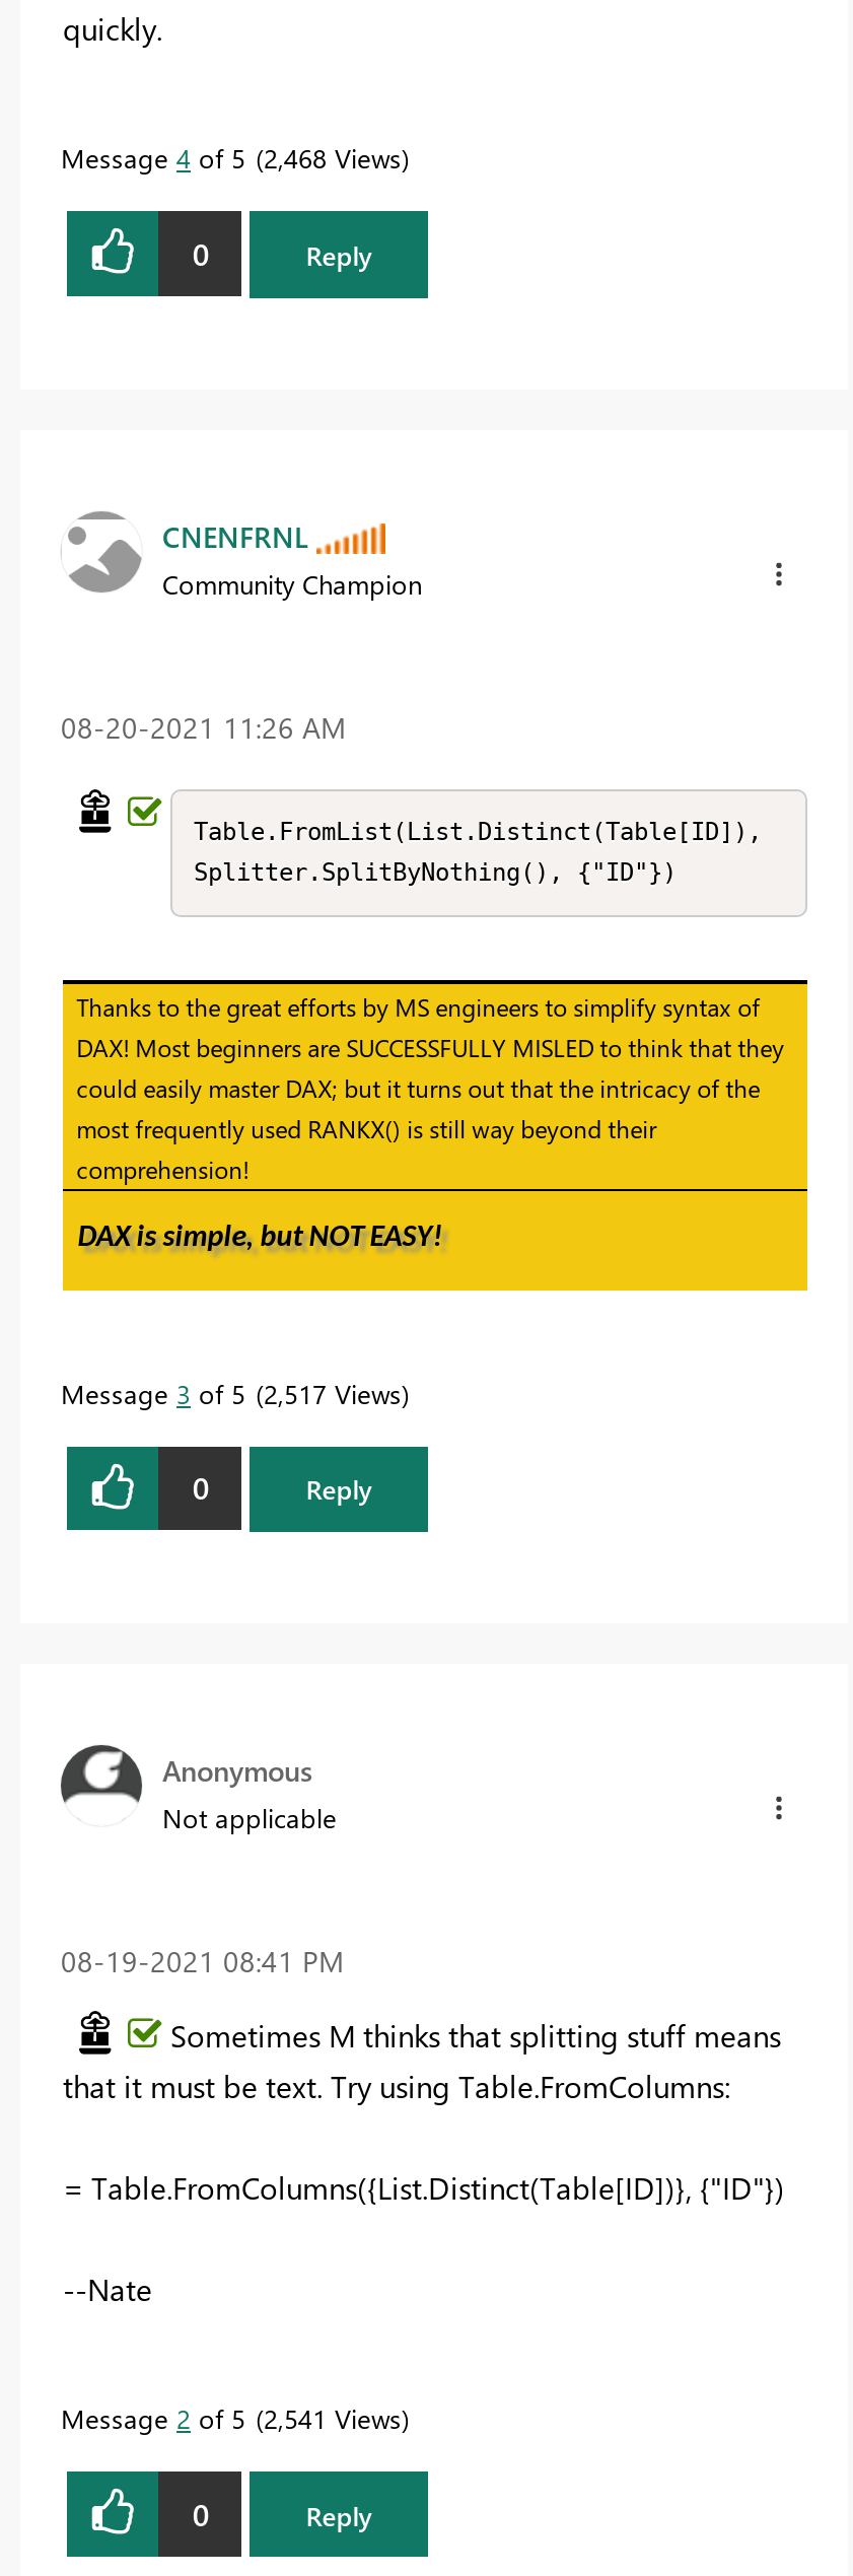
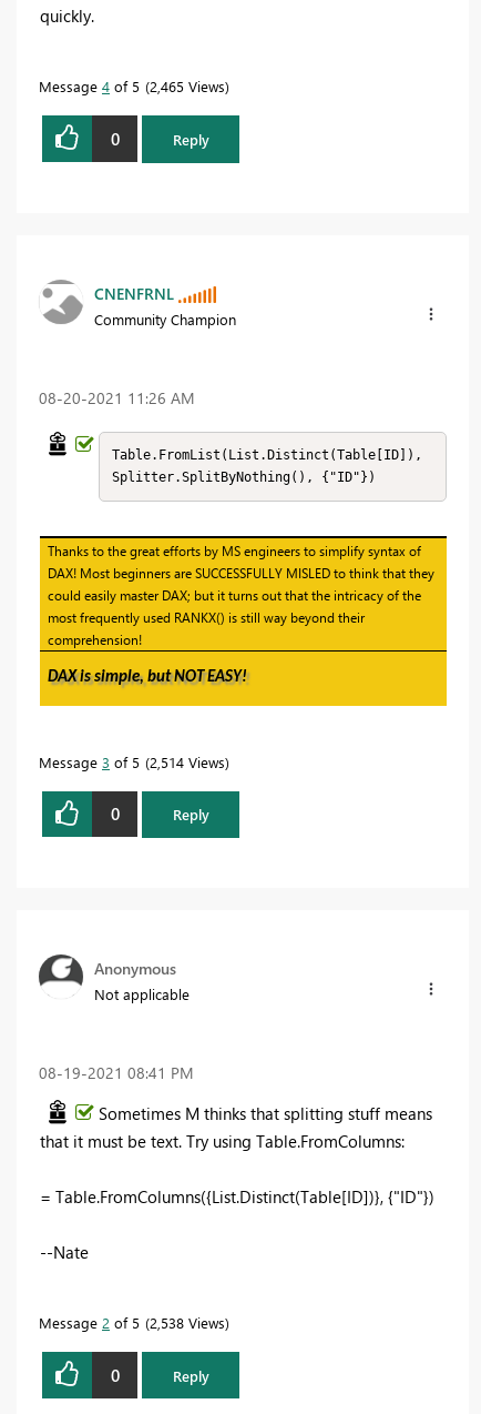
- Message 4 of 5 2,468 Views
+ Message 4 of 5 2,465 Views

- Message 3 of 5 2,517 Views
+ Message 3 of 5 2,514 Views

- Message 2 of 5 2,541 Views
+ Message 2 of 5 2,538 Views
